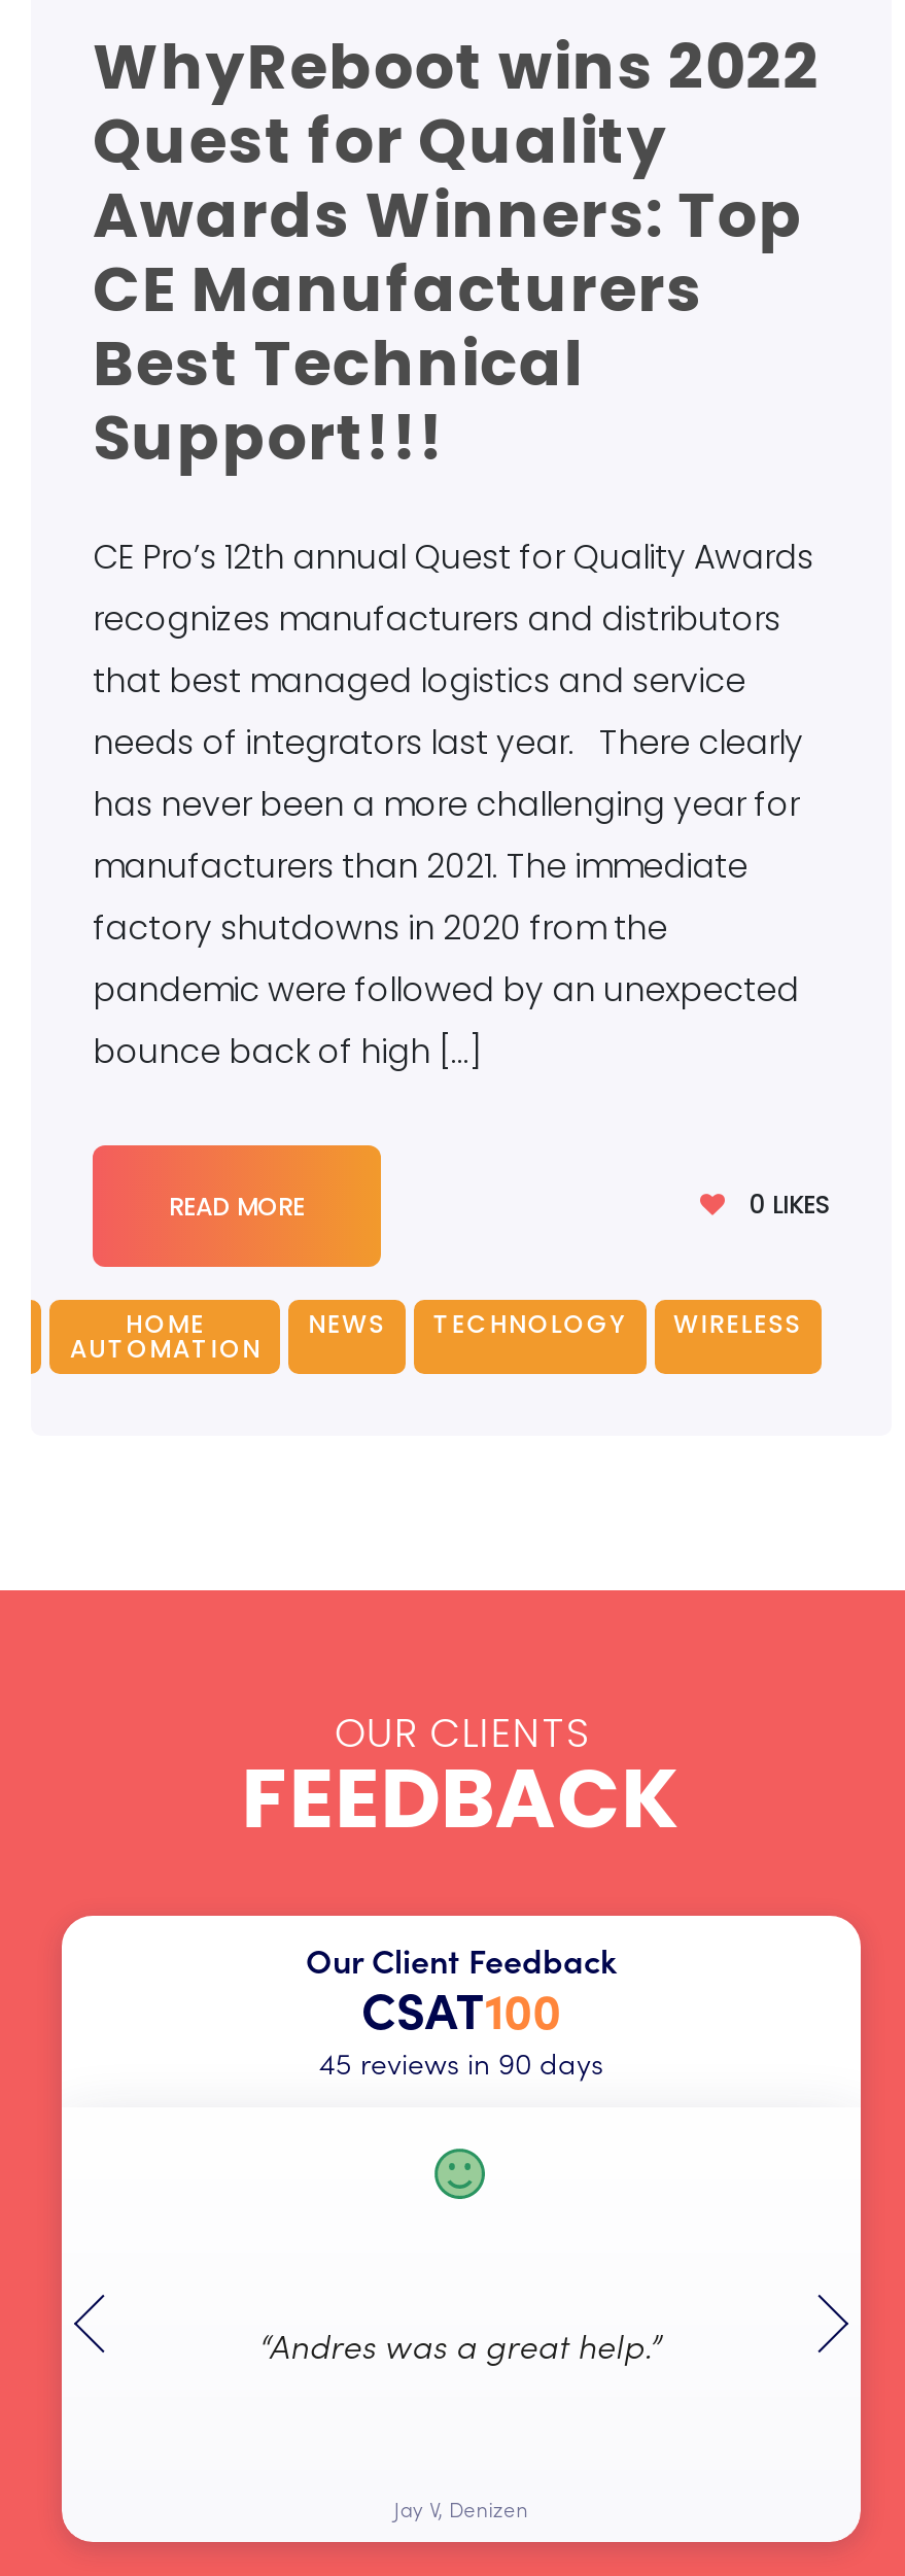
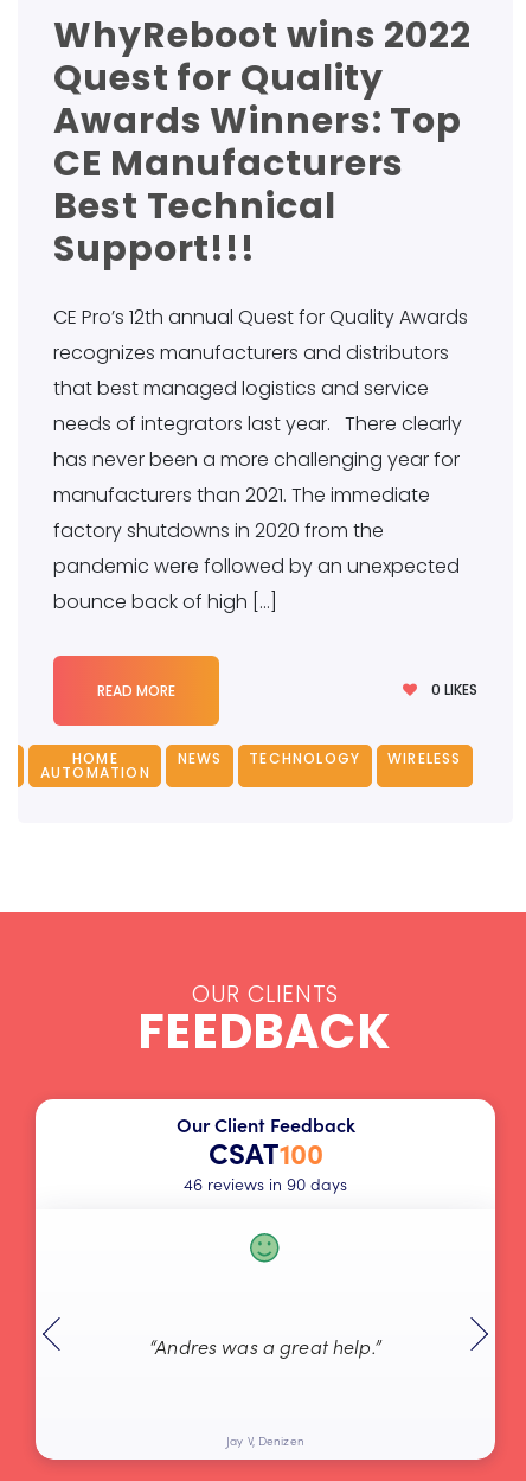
- 45 reviews in 90 days
+ 46 reviews in 90 days
